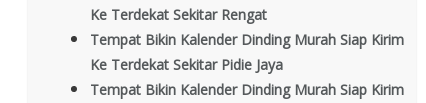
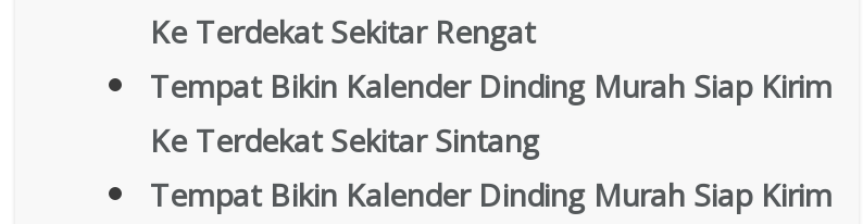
- Ke Terdekat Sekitar Pidie Jaya
+ Ke Terdekat Sekitar Sintang
